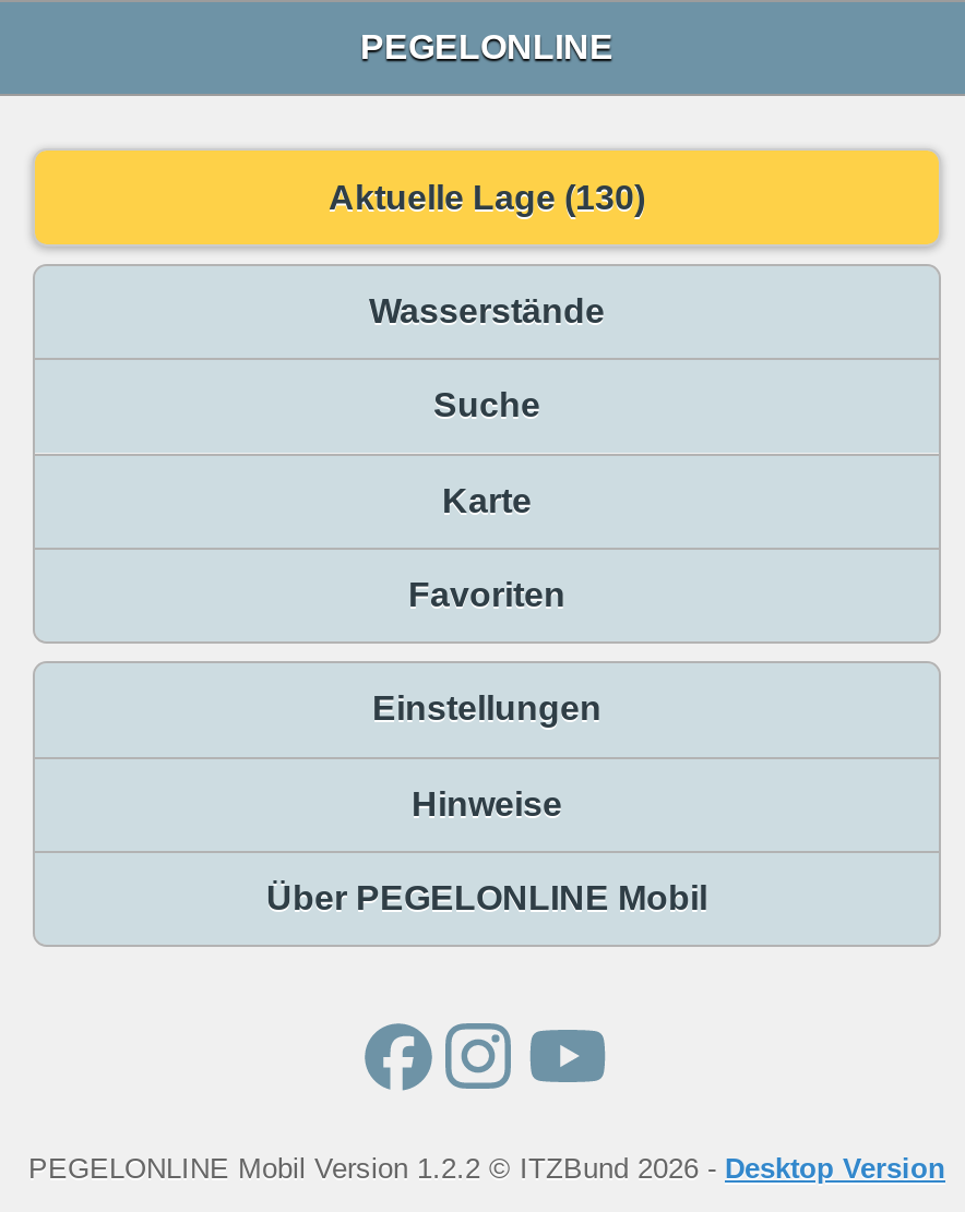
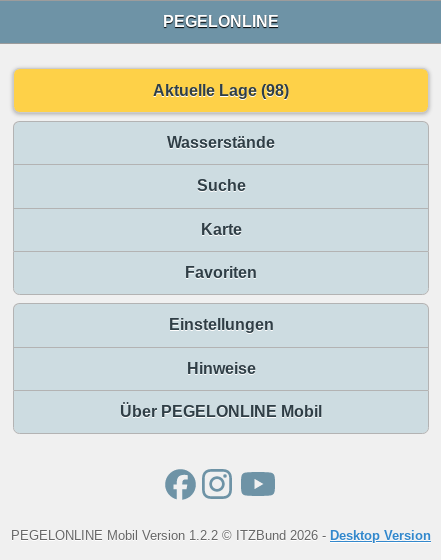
- Aktuelle Lage (130)
+ Aktuelle Lage (98)
